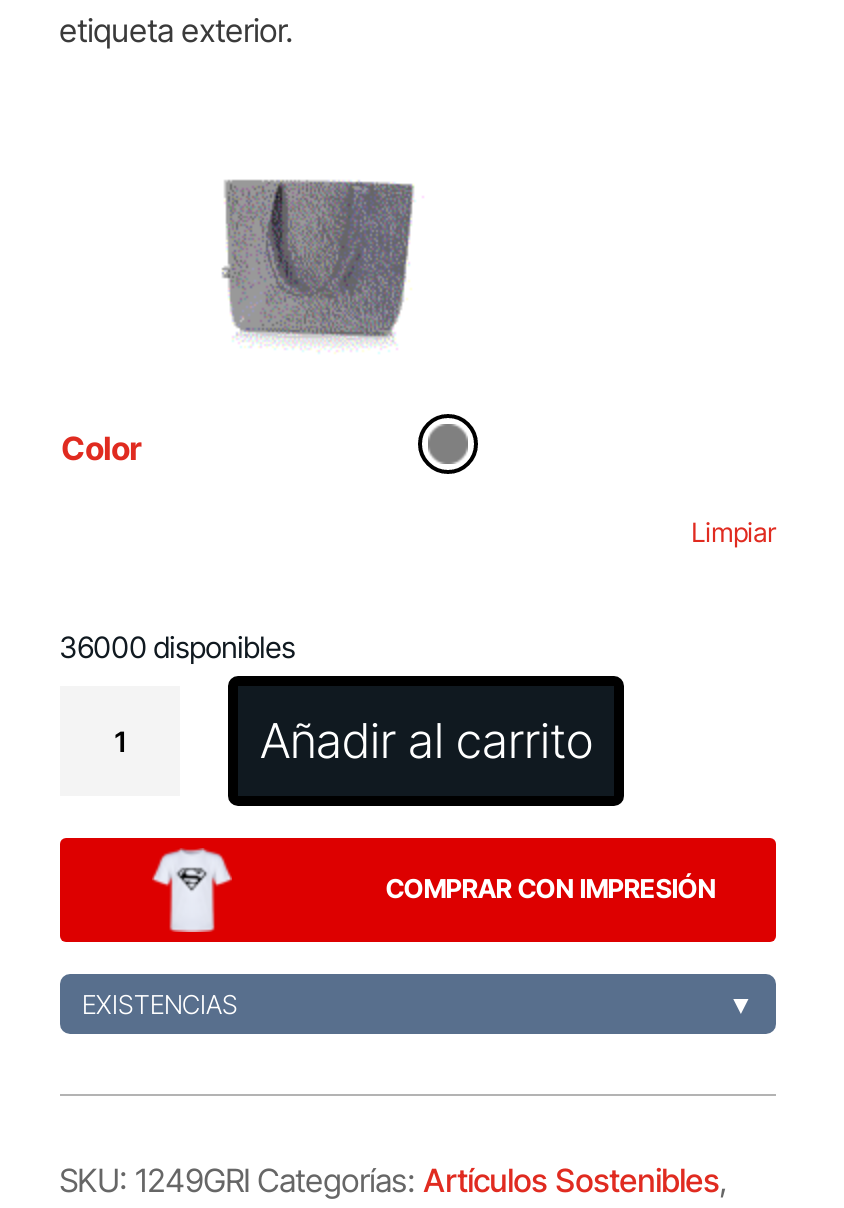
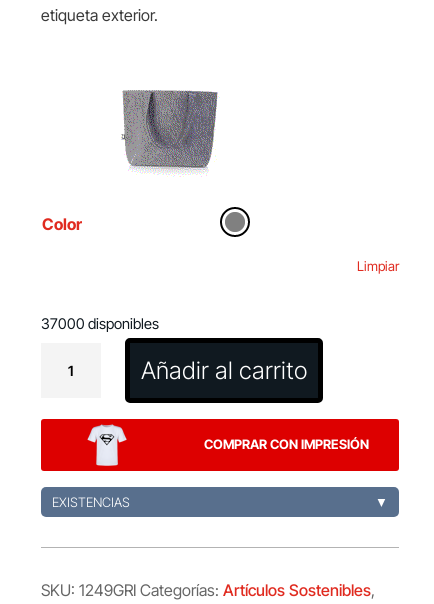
- 36000 disponibles
+ 37000 disponibles
